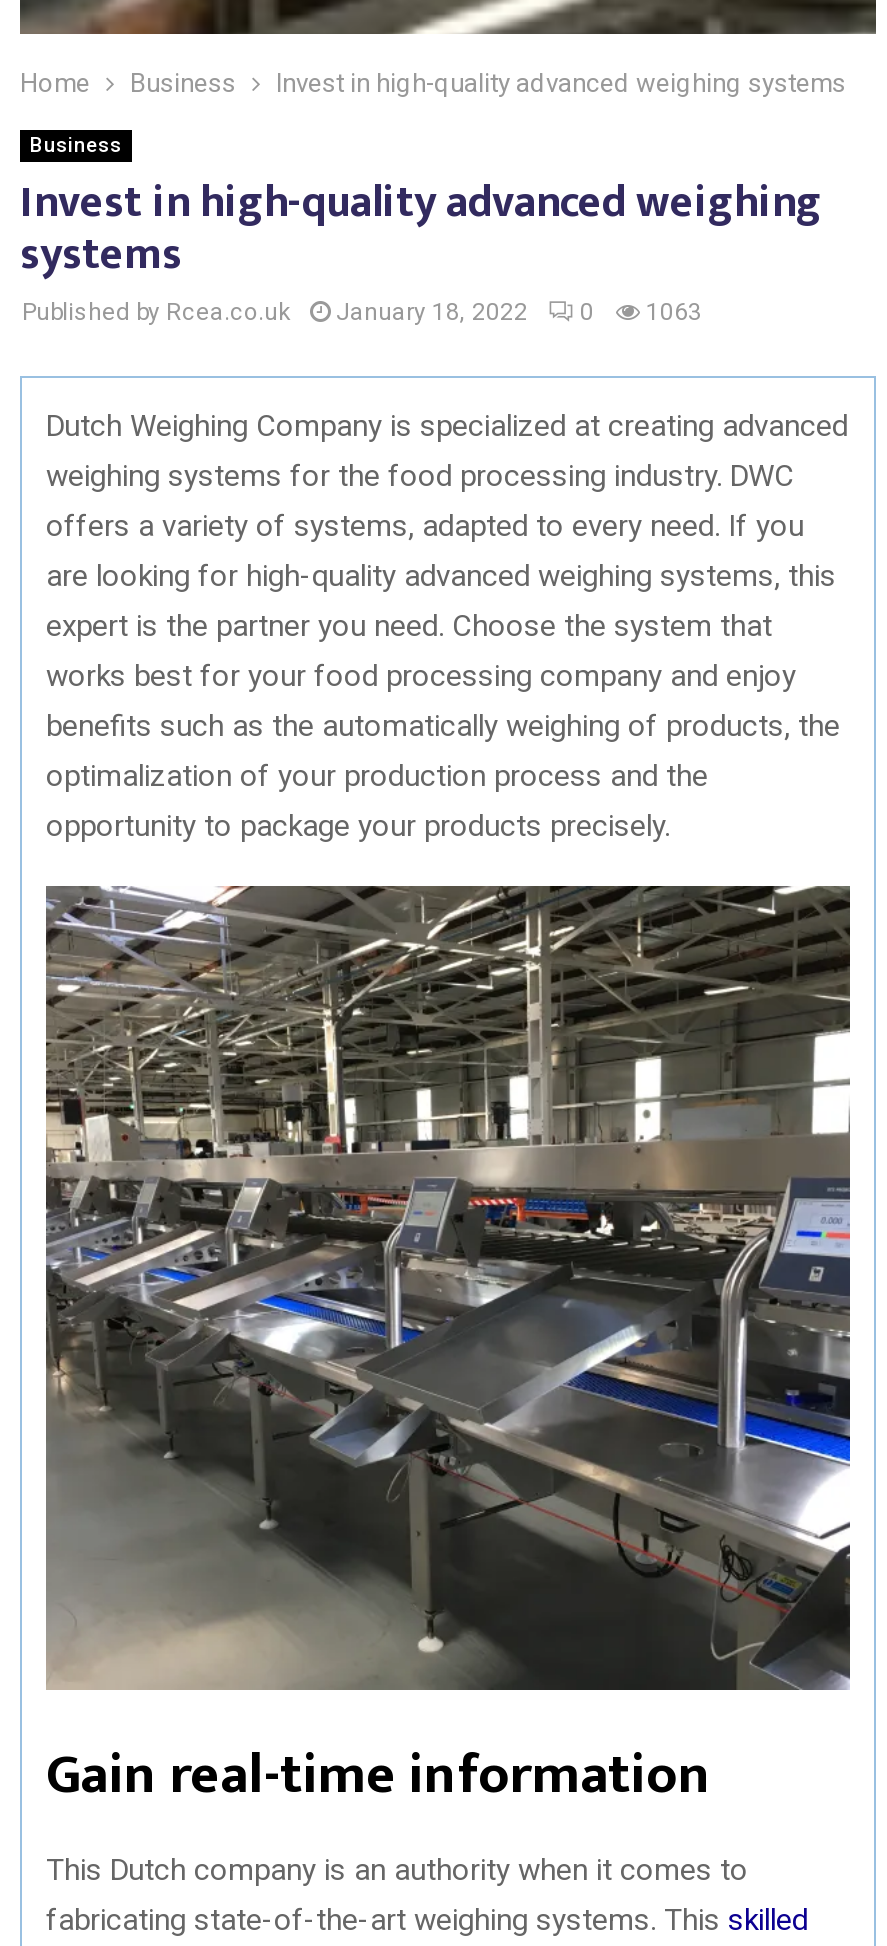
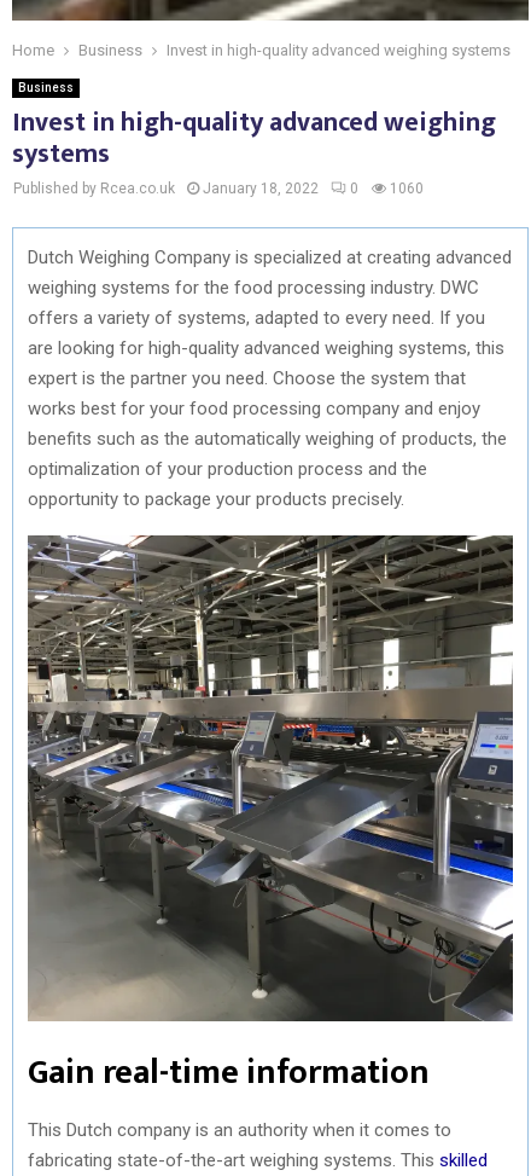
- Published by Rcea.co.uk January 18, 2022 0 1063
+ Published by Rcea.co.uk January 18, 2022 0 1060
